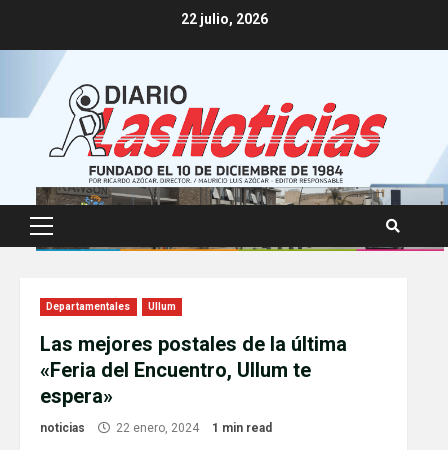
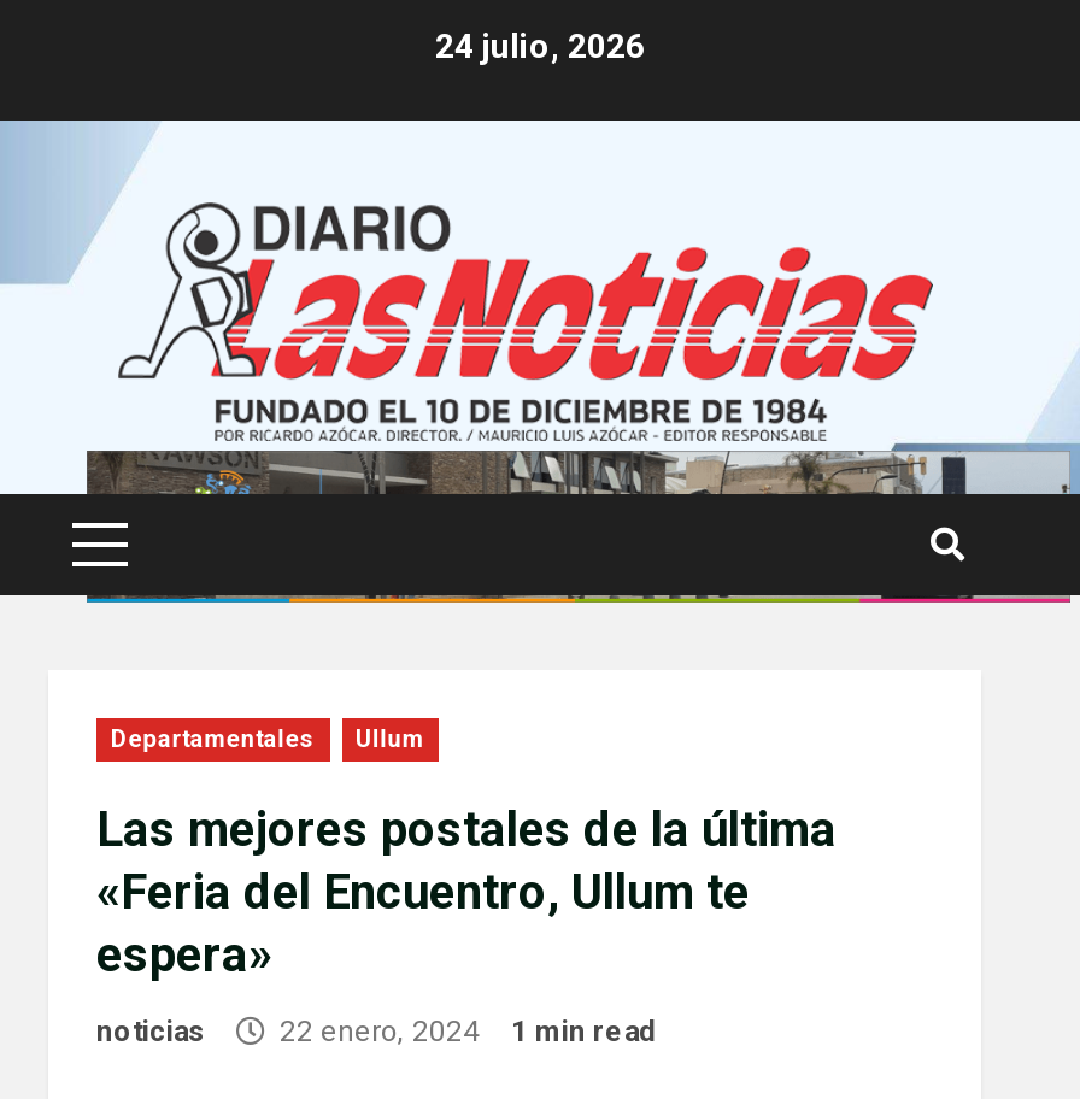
- 22 julio, 2026
+ 24 julio, 2026
